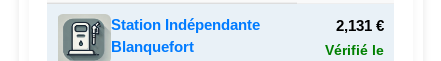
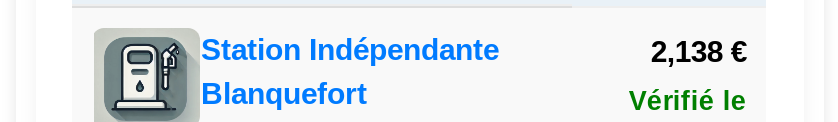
- 2,131 €
+ 2,138 €
